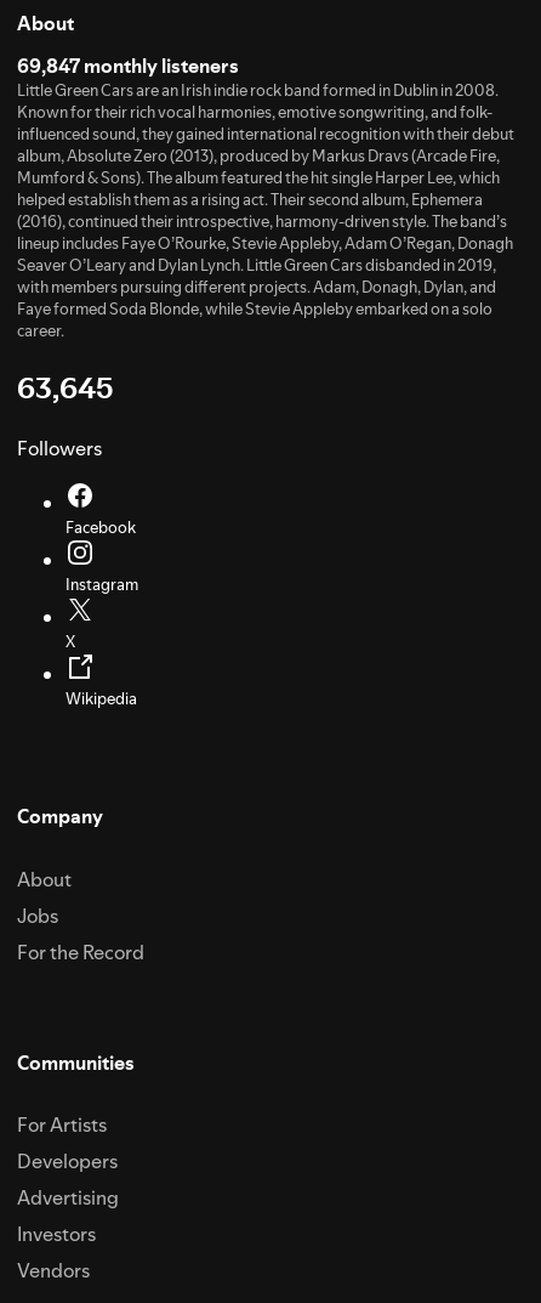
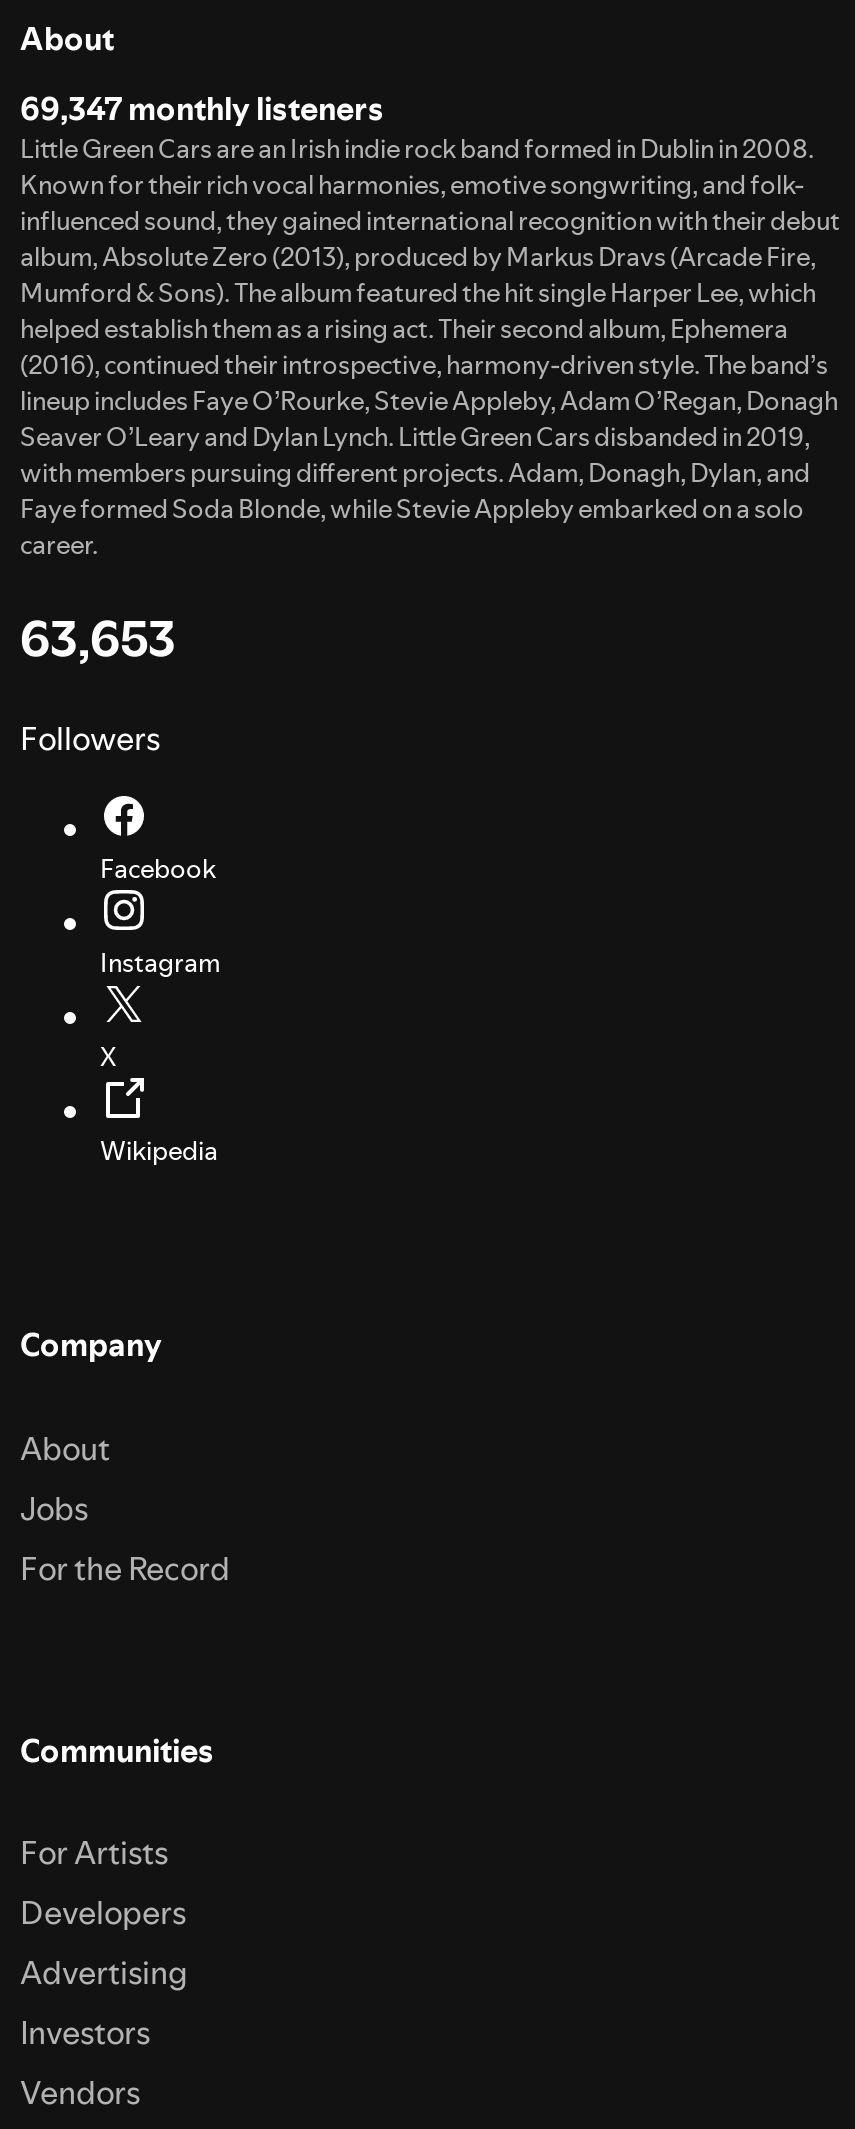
- 69,847 monthly listeners
+ 69,347 monthly listeners

- 63,645
+ 63,653
